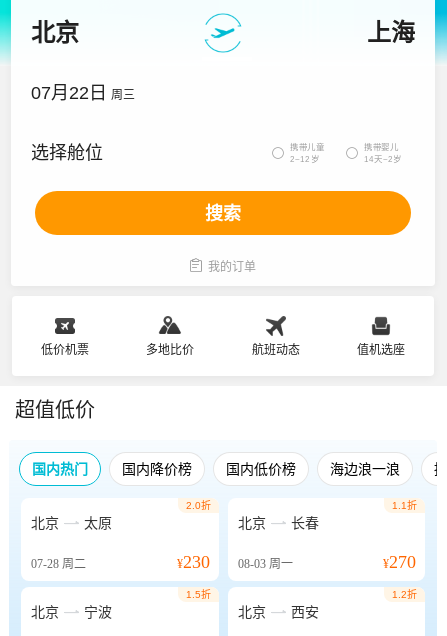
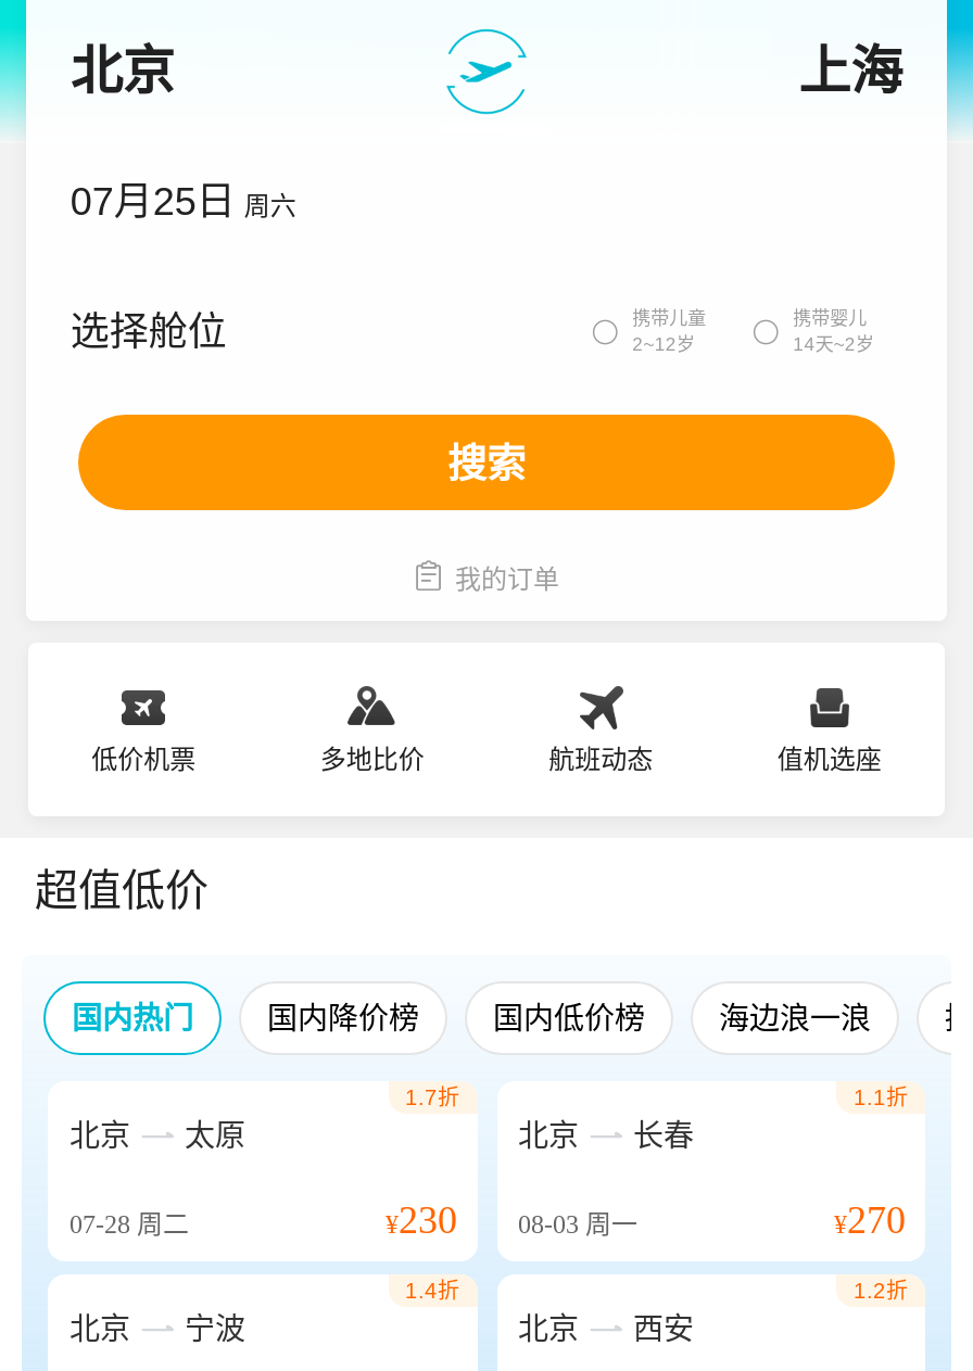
- 07月22日 周三
+ 07月25日 周六

- 2.0折
+ 1.7折

- 1.5折
+ 1.4折
